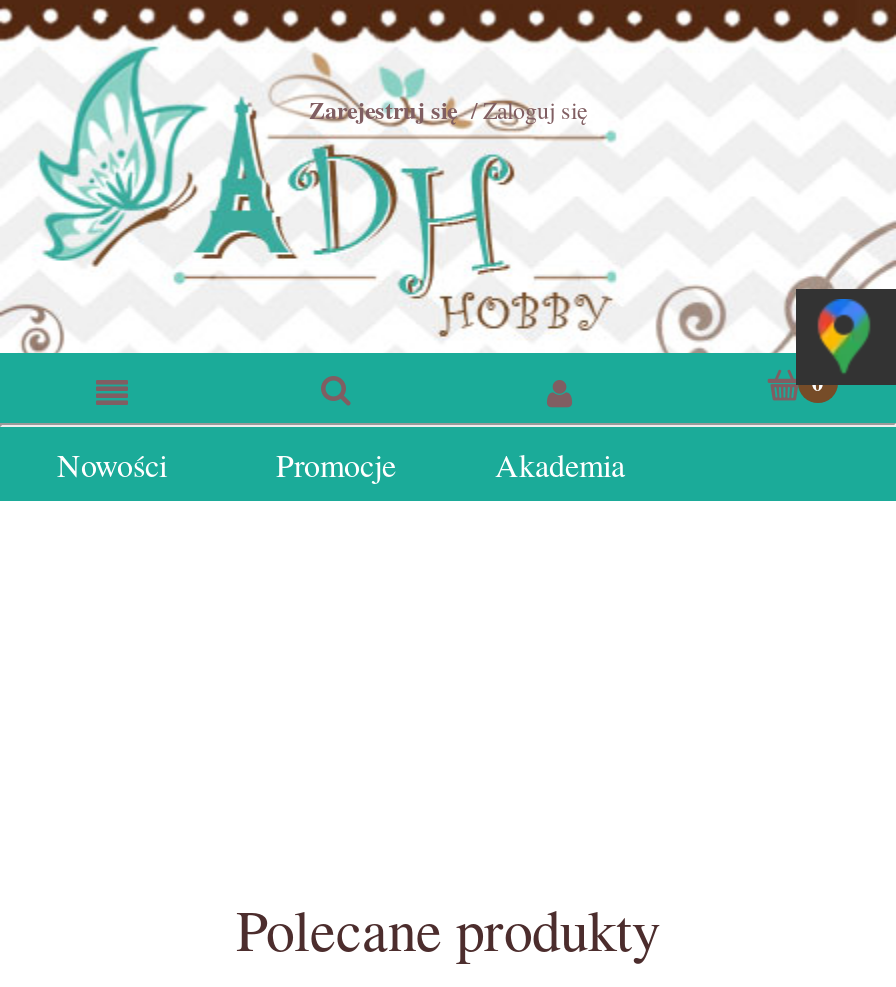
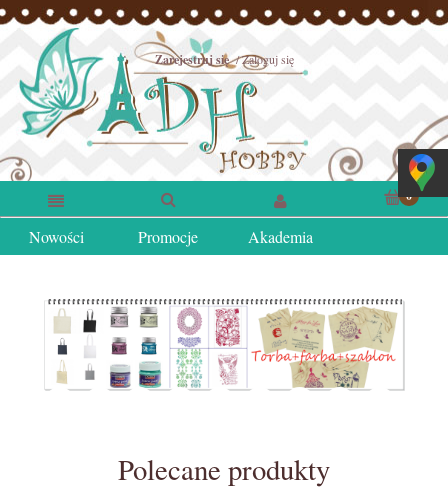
+ [image]
